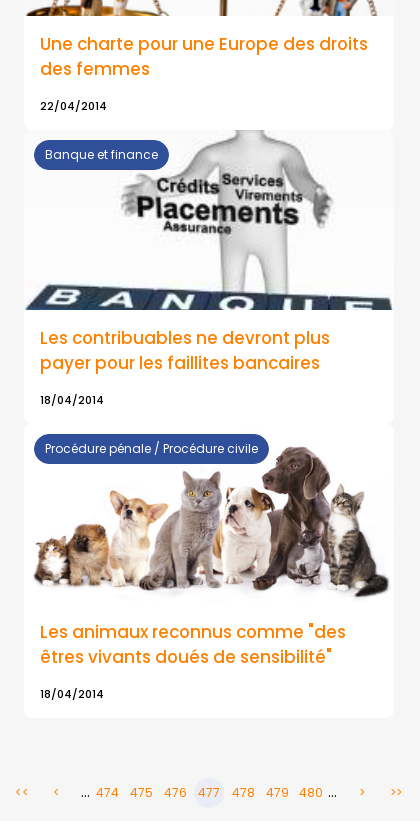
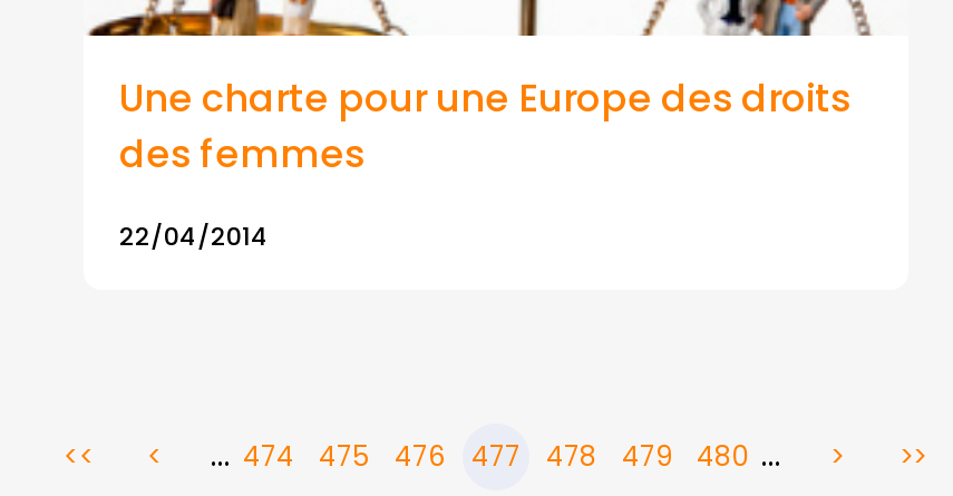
- [image]
- Banque et finance

- Les contribuables ne devront plus
- payer pour les faillites bancaires
- 18/04/2014

- [image]
- Procédure pénale / Procédure civile

- Les animaux reconnus comme "des
- êtres vivants doués de sensibilité"
- 18/04/2014
